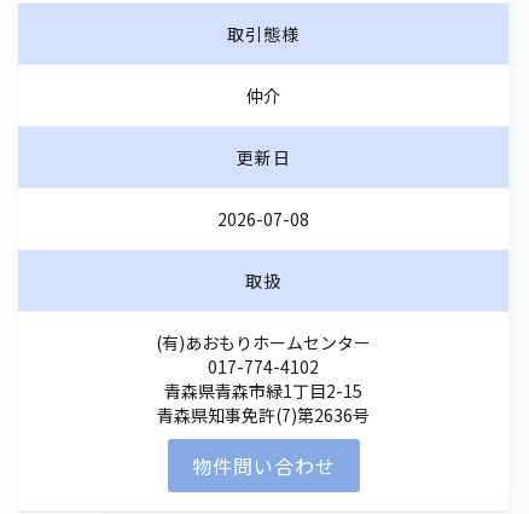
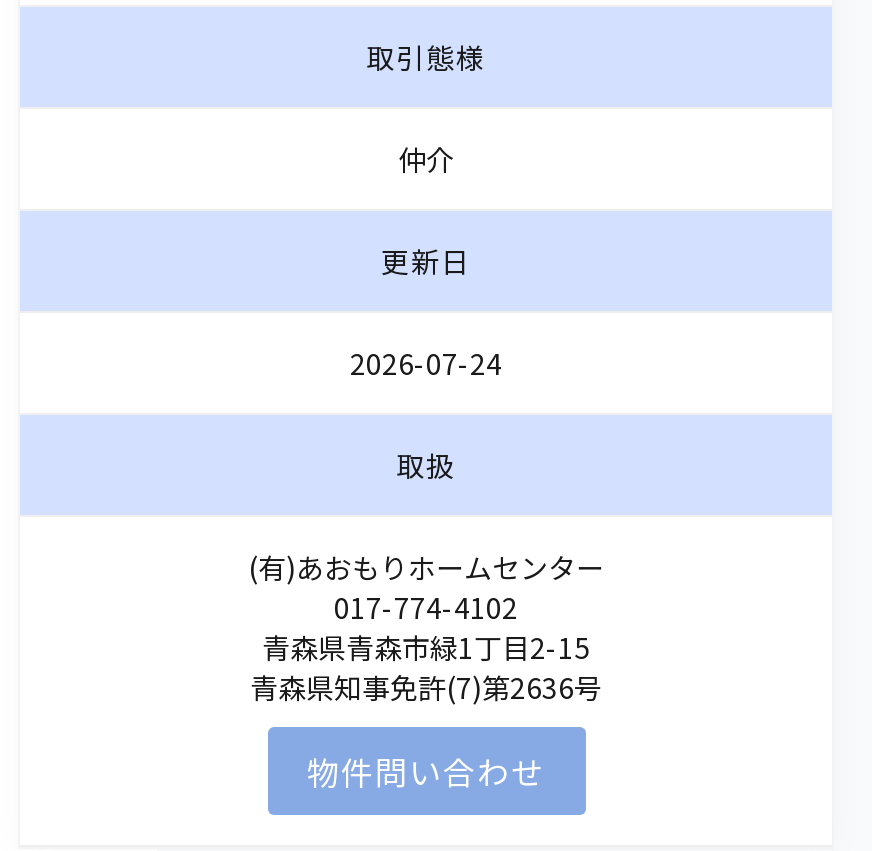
- 2026-07-08
+ 2026-07-24
